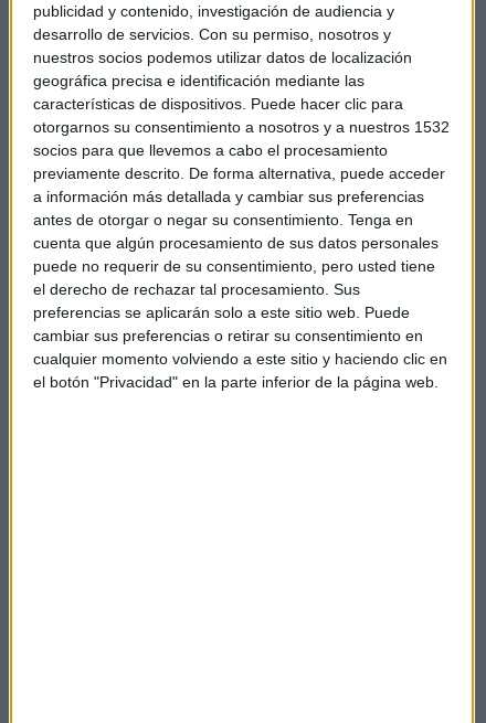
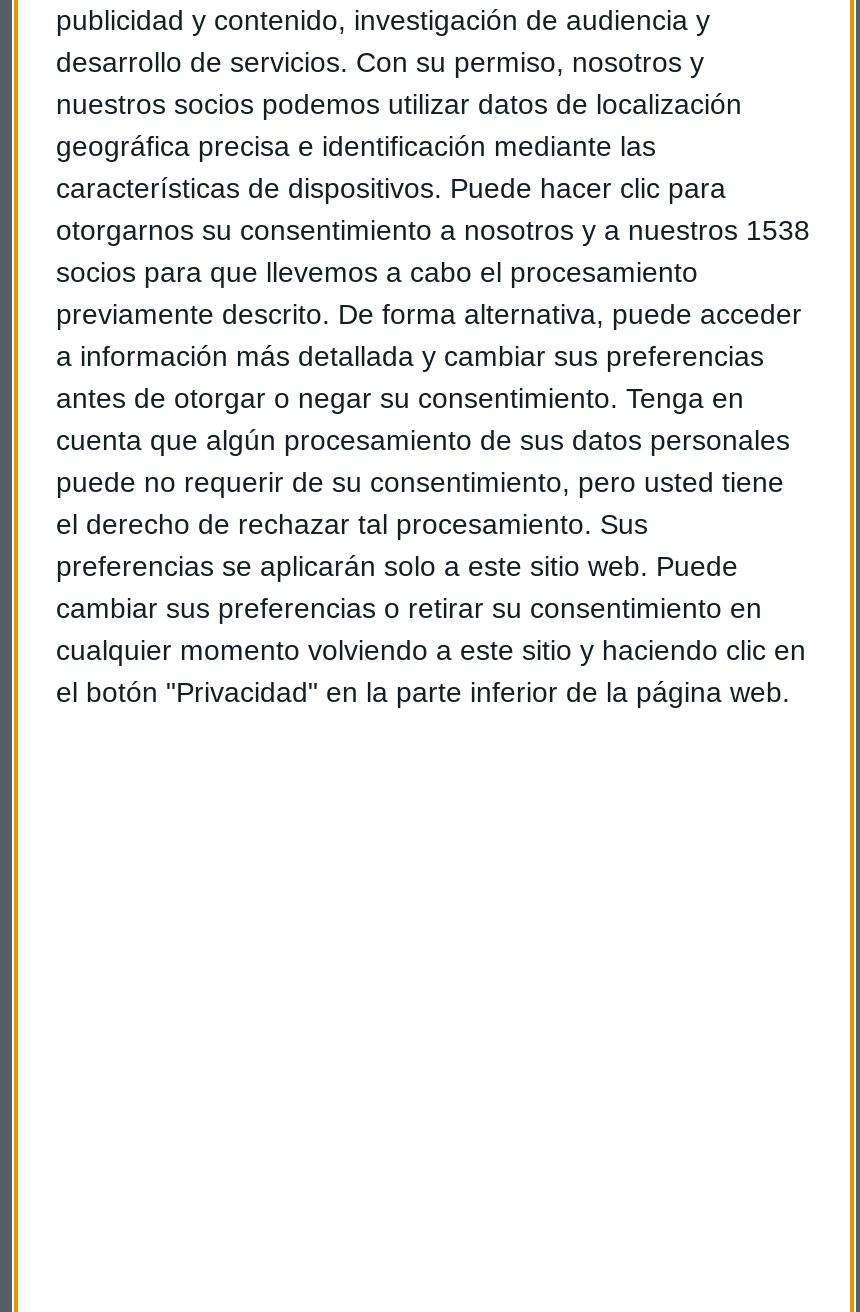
- otorgarnos su consentimiento a nosotros y a nuestros 1532
+ otorgarnos su consentimiento a nosotros y a nuestros 1538
